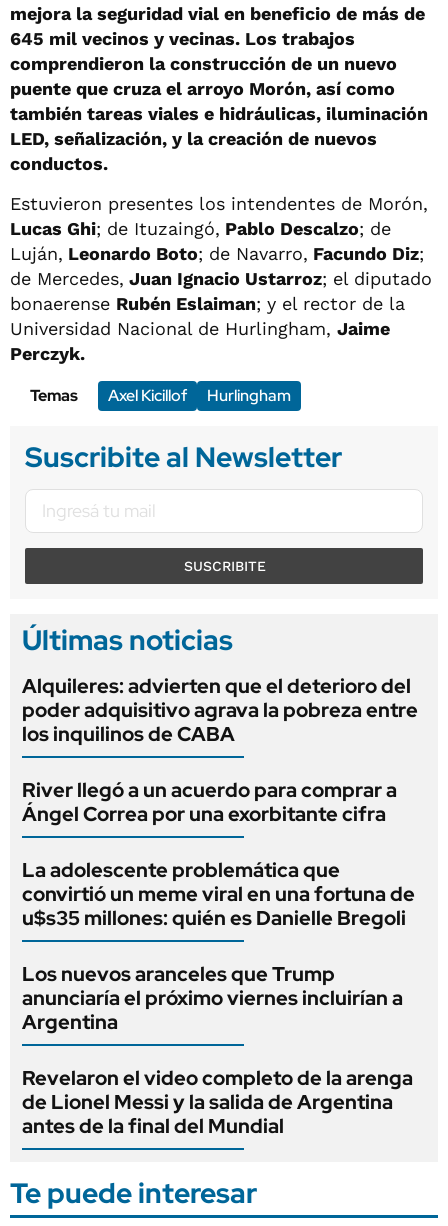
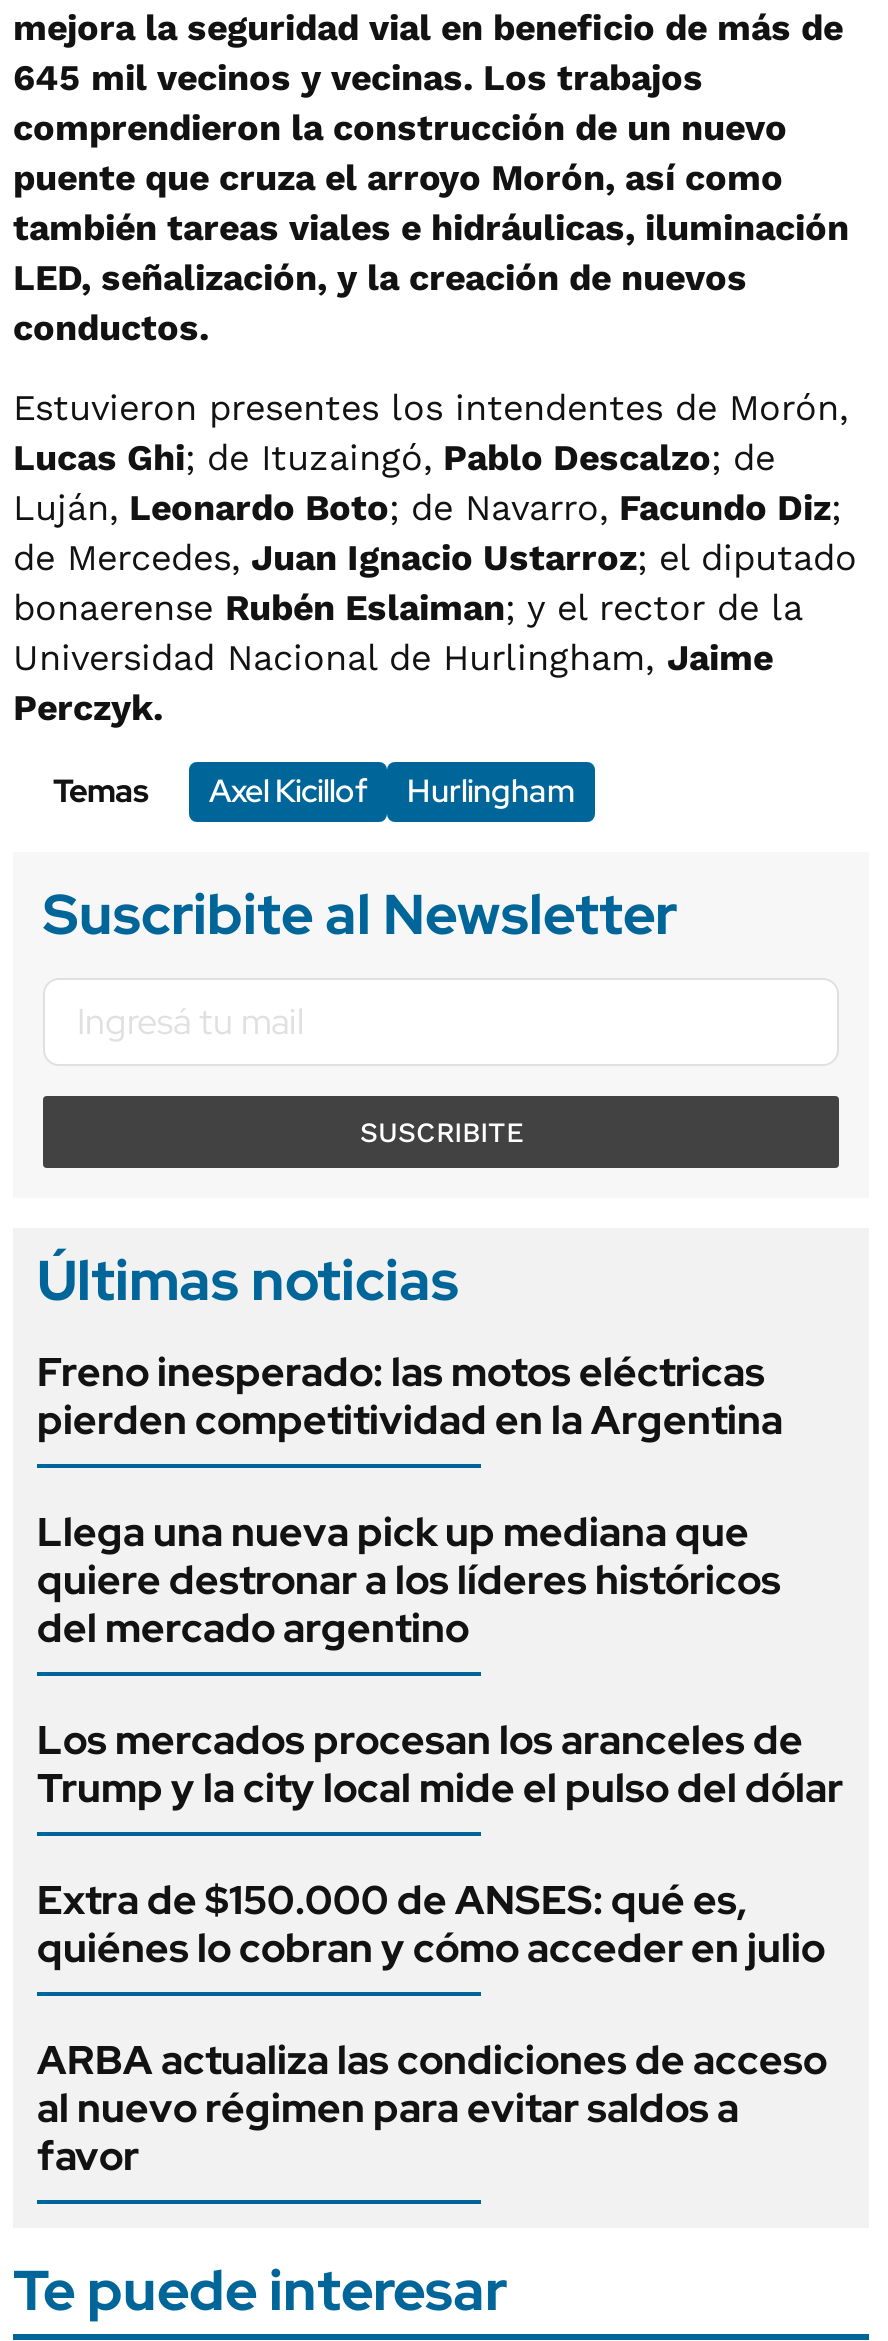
- Alquileres: advierten que el deterioro del
- poder adquisitivo agrava la pobreza entre
- los inquilinos de CABA
+ Freno inesperado: las motos eléctricas
+ pierden competitividad en la Argentina

- River llegó a un acuerdo para comprar a
- Ángel Correa por una exorbitante cifra
+ Llega una nueva pick up mediana que
+ quiere destronar a los líderes históricos
+ del mercado argentino

- La adolescente problemática que
- convirtió un meme viral en una fortuna de
- u$s35 millones: quién es Danielle Bregoli
+ Los mercados procesan los aranceles de
+ Trump y la city local mide el pulso del dólar

- Los nuevos aranceles que Trump
- anunciaría el próximo viernes incluirían a
- Argentina
+ Extra de $150.000 de ANSES: qué es,
+ quiénes lo cobran y cómo acceder en julio

- Revelaron el video completo de la arenga
- de Lionel Messi y la salida de Argentina
- antes de la final del Mundial
+ ARBA actualiza las condiciones de acceso
+ al nuevo régimen para evitar saldos a
+ favor
